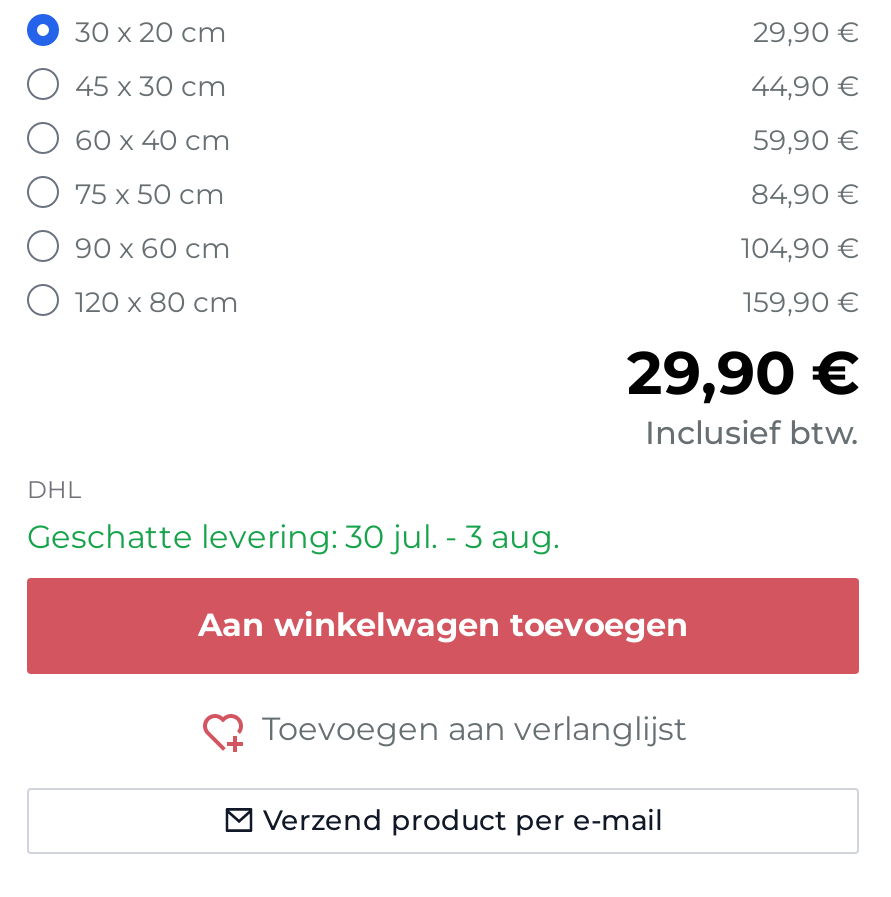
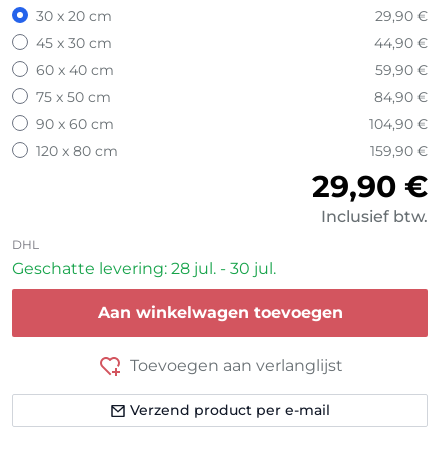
- Geschatte levering: 30 jul. - 3 aug.
+ Geschatte levering: 28 jul. - 30 jul.
